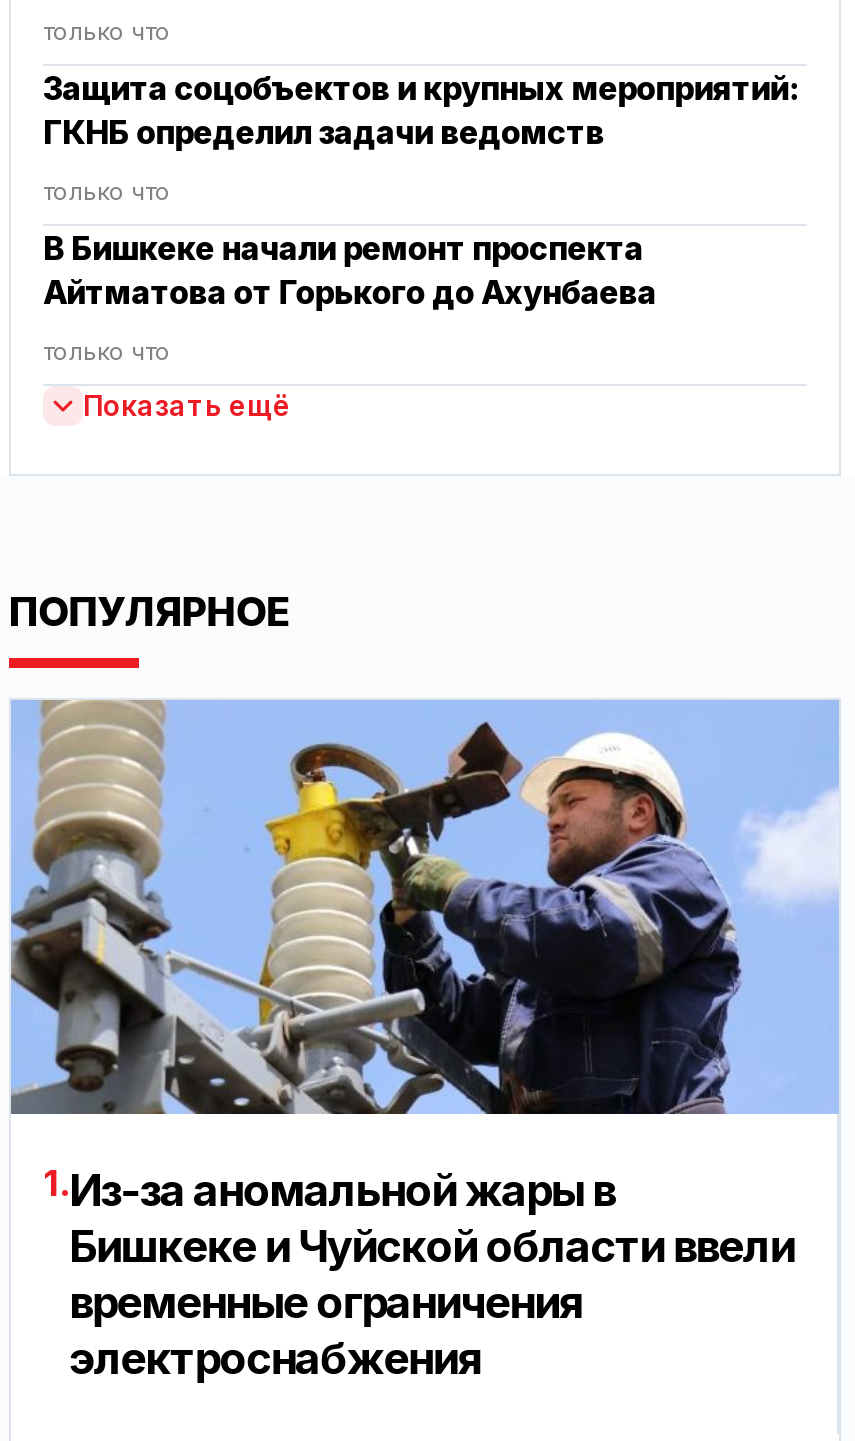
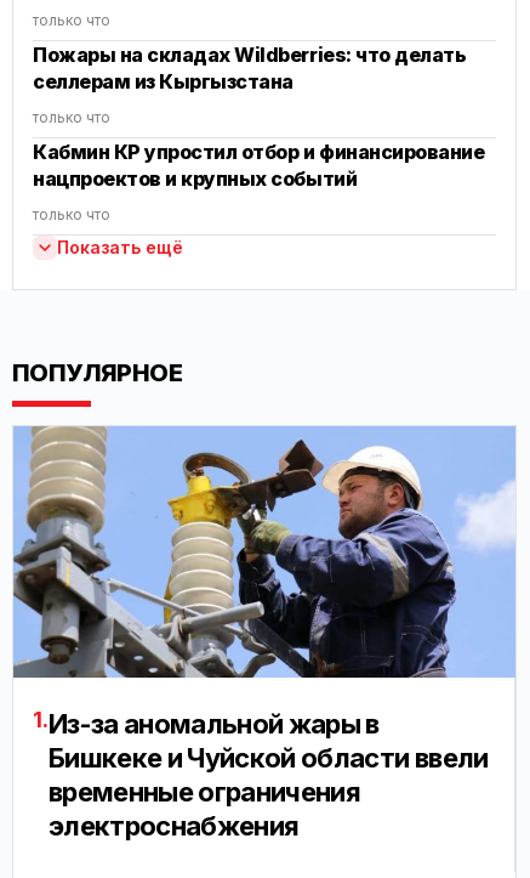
- Защита соцобъектов и крупных мероприятий:
- ГКНБ определил задачи ведомств
+ Пожары на складах Wildberries: что делать
+ селлерам из Кыргызстана

- В Бишкеке начали ремонт проспекта
- Айтматова от Горького до Ахунбаева
+ Кабмин КР упростил отбор и финансирование
+ нацпроектов и крупных событий
